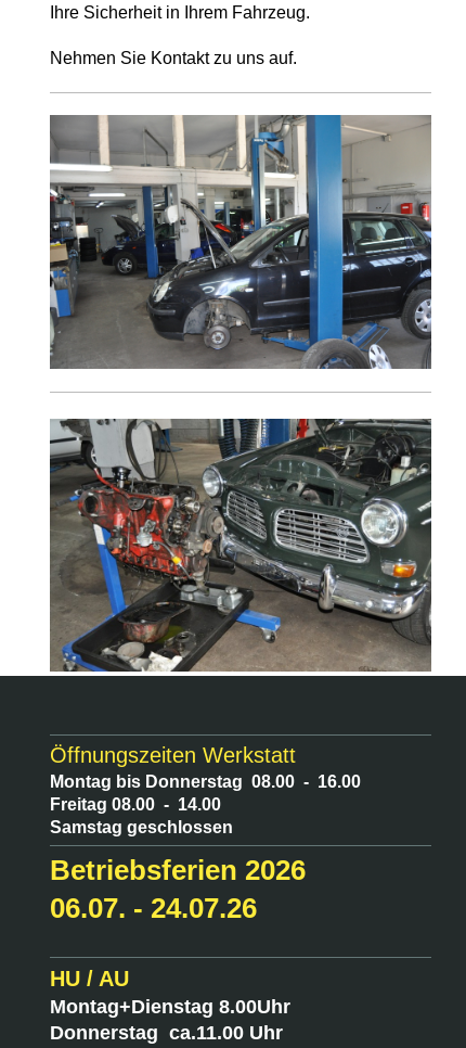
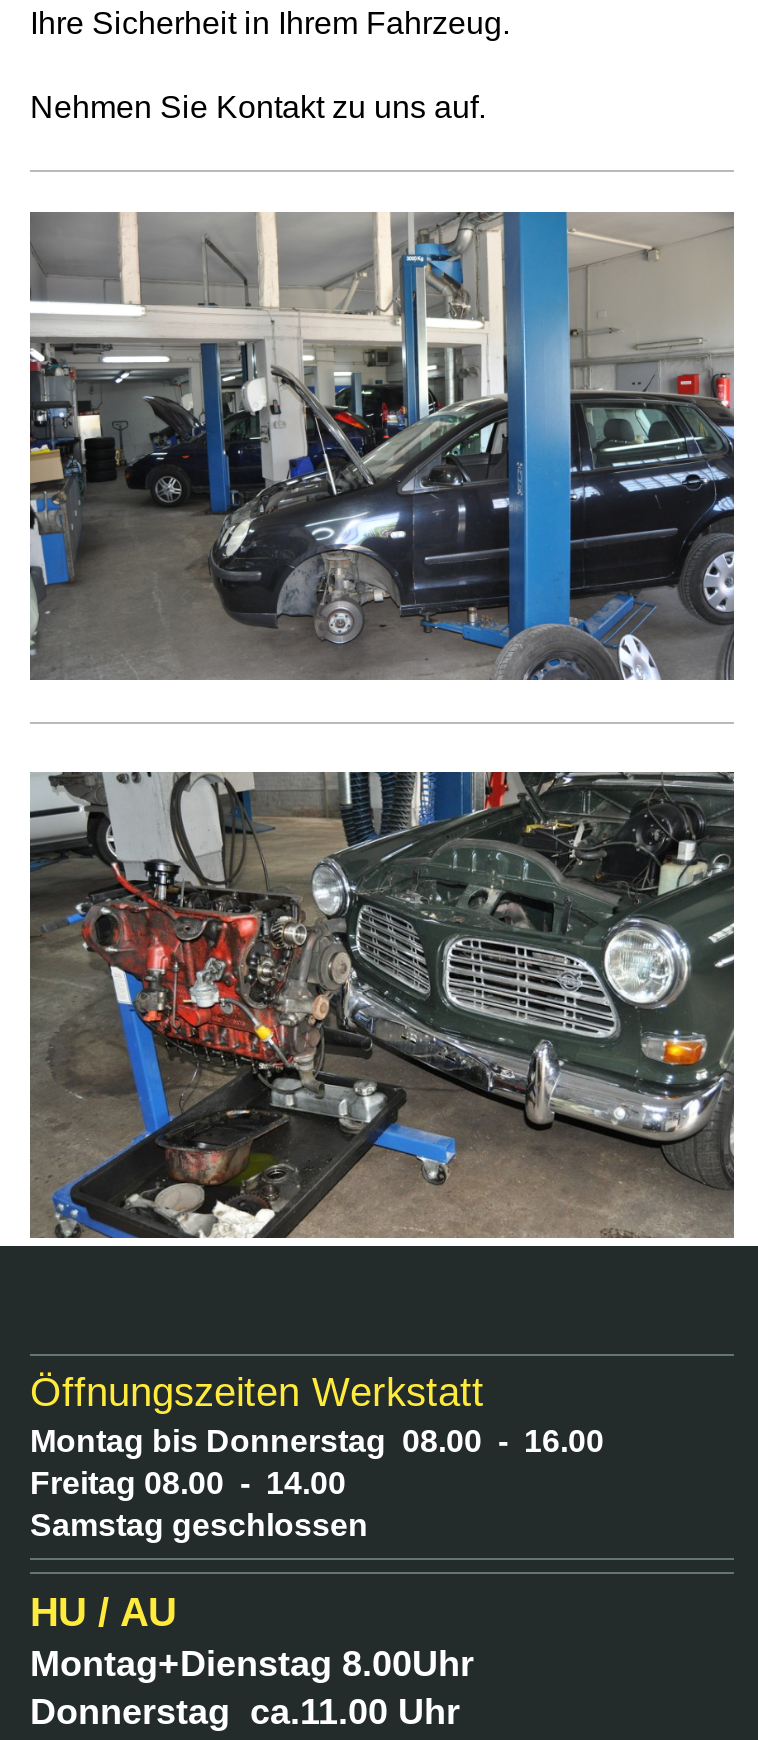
- Betriebsferien 2026
- 06.07. - 24.07.26
